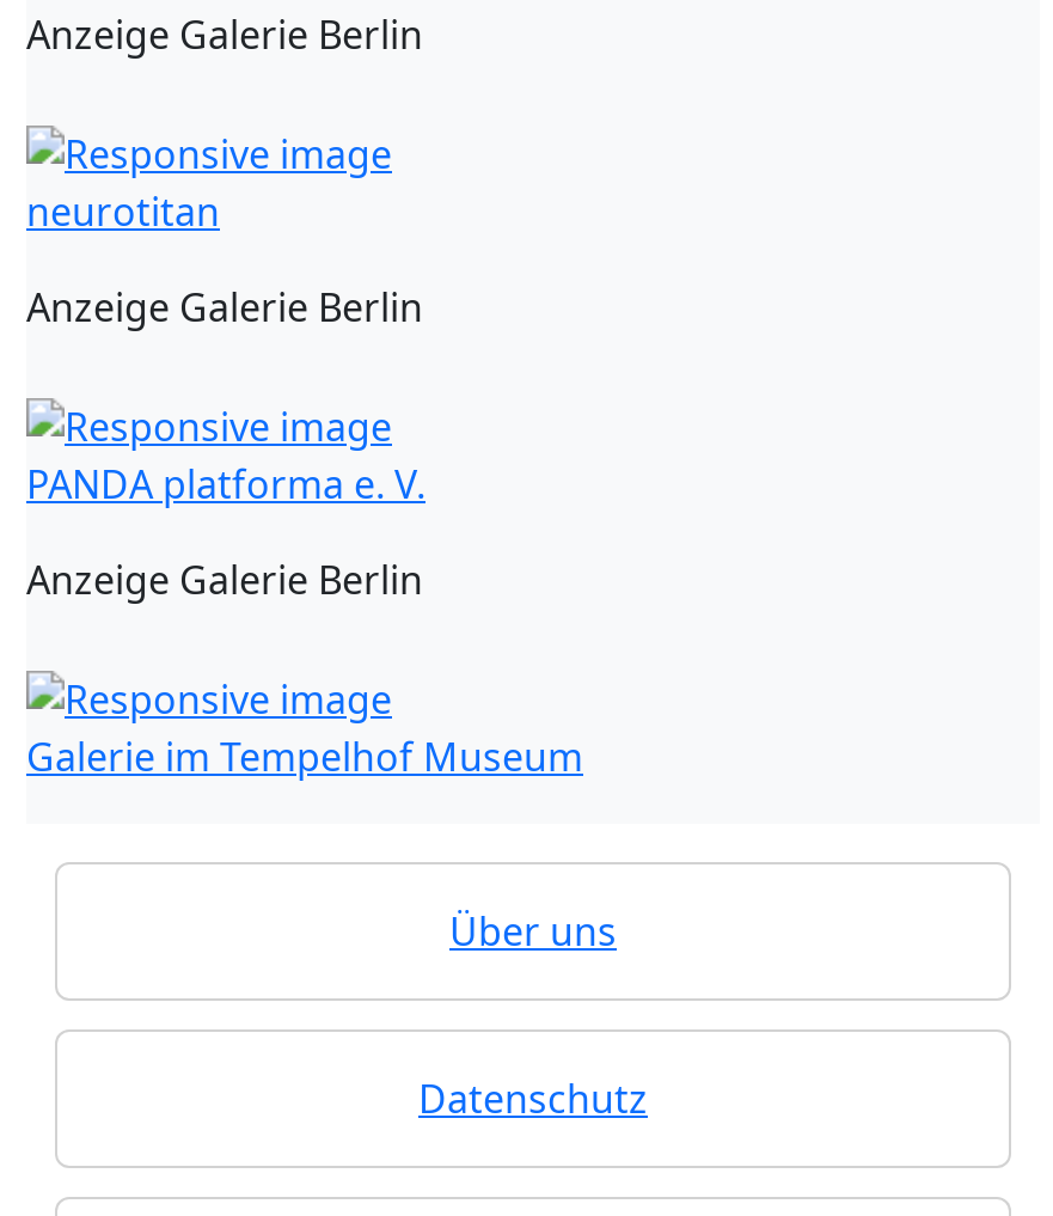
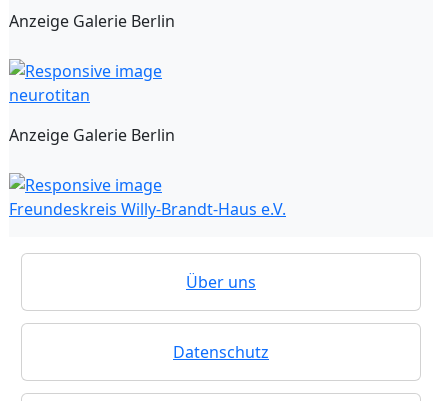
- PANDA platforma e. V.
- Anzeige Galerie Berlin
- Galerie im Tempelhof Museum
+ Freundeskreis Willy-Brandt-Haus e.V.
